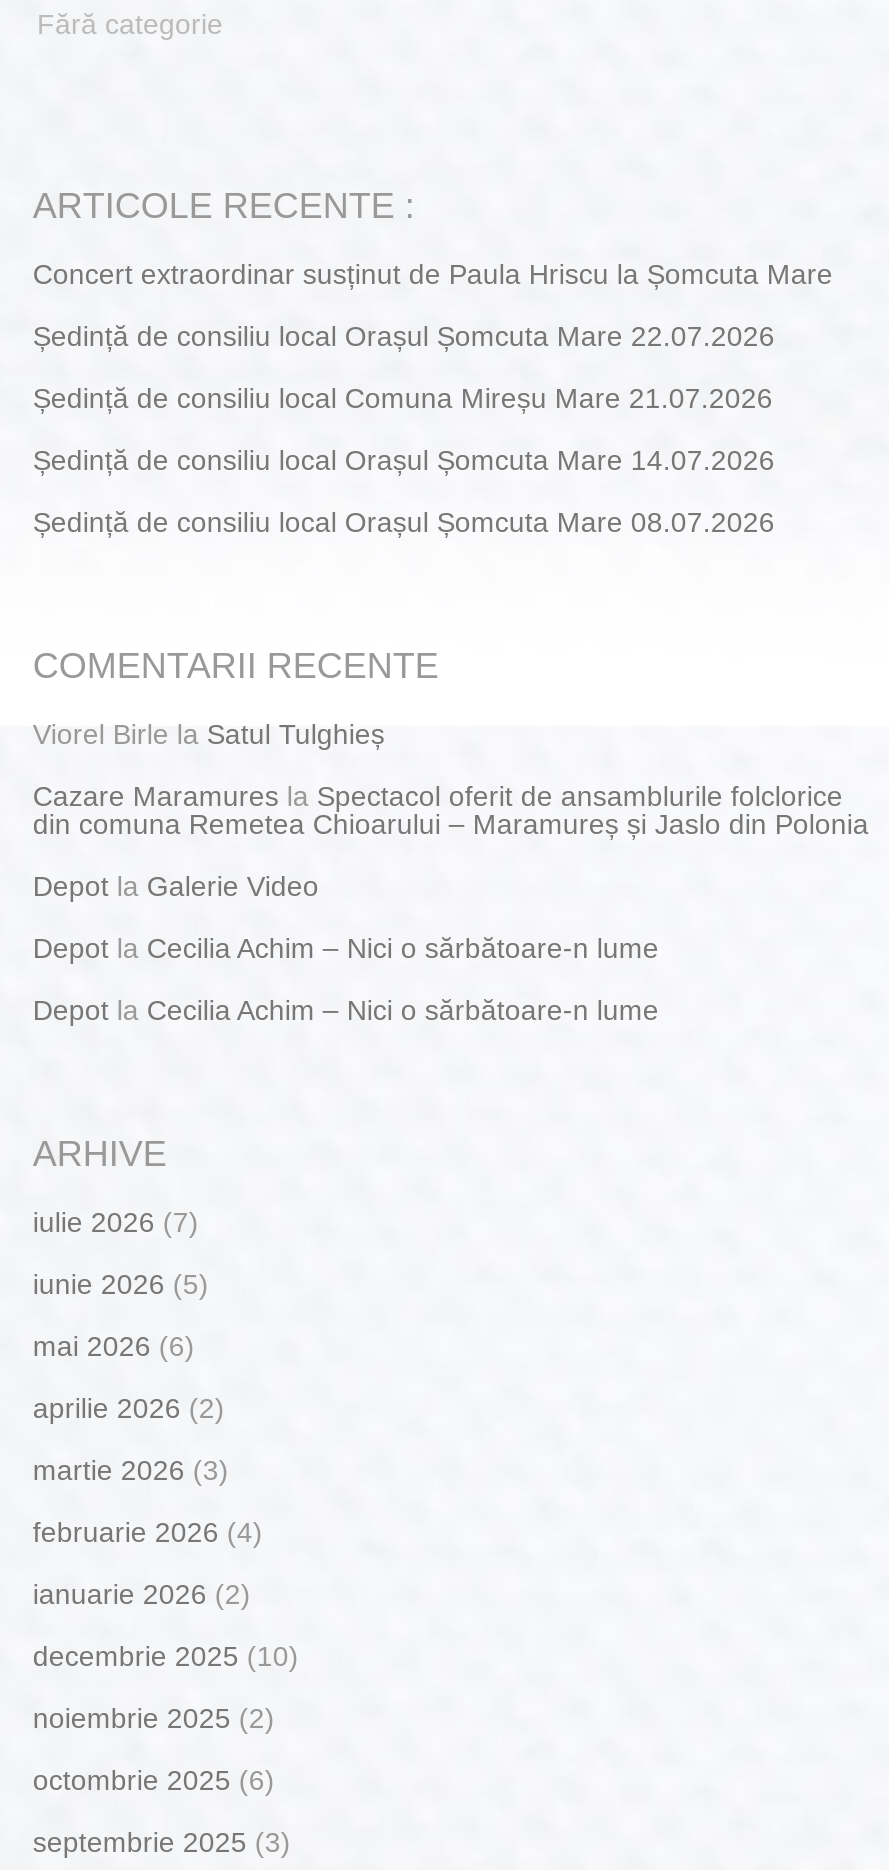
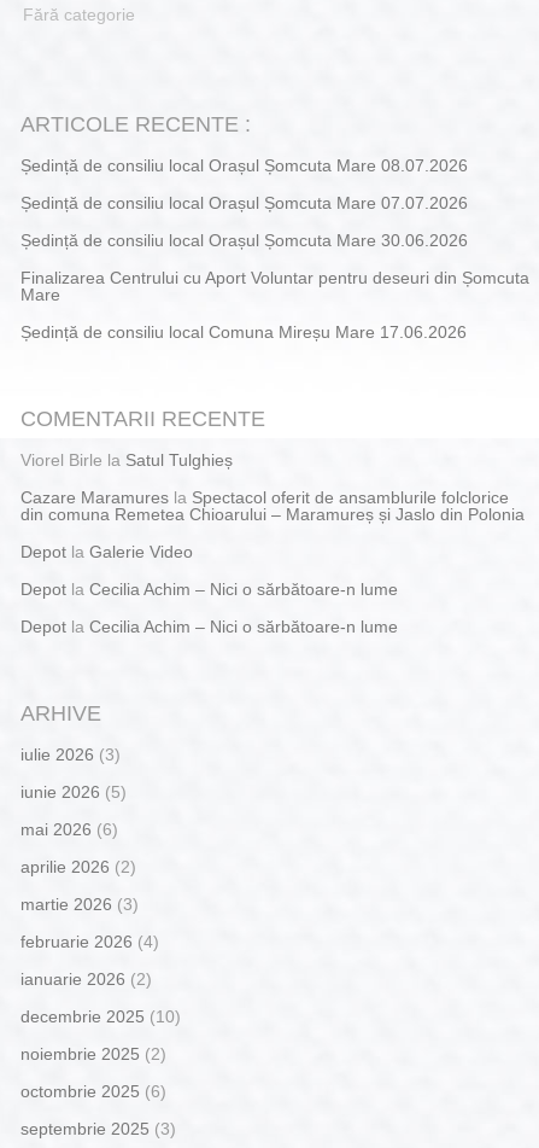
- Concert extraordinar susținut de Paula Hriscu la Șomcuta Mare
- Ședință de consiliu local Orașul Șomcuta Mare 22.07.2026
- Ședință de consiliu local Comuna Mireșu Mare 21.07.2026
- Ședință de consiliu local Orașul Șomcuta Mare 14.07.2026

moved up: Ședință de consiliu local Orașul Șomcuta Mare 08.07.2026

+ Ședință de consiliu local Orașul Șomcuta Mare 07.07.2026
+ Ședință de consiliu local Orașul Șomcuta Mare 30.06.2026
+ Finalizarea Centrului cu Aport Voluntar pentru deseuri din Șomcuta
+ Mare
+ Ședință de consiliu local Comuna Mireșu Mare 17.06.2026

- iulie 2026 (7)
+ iulie 2026 (3)
